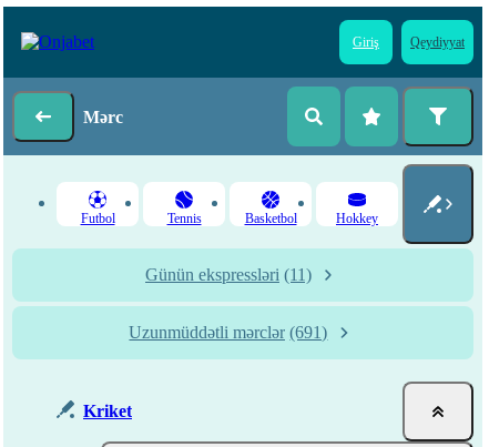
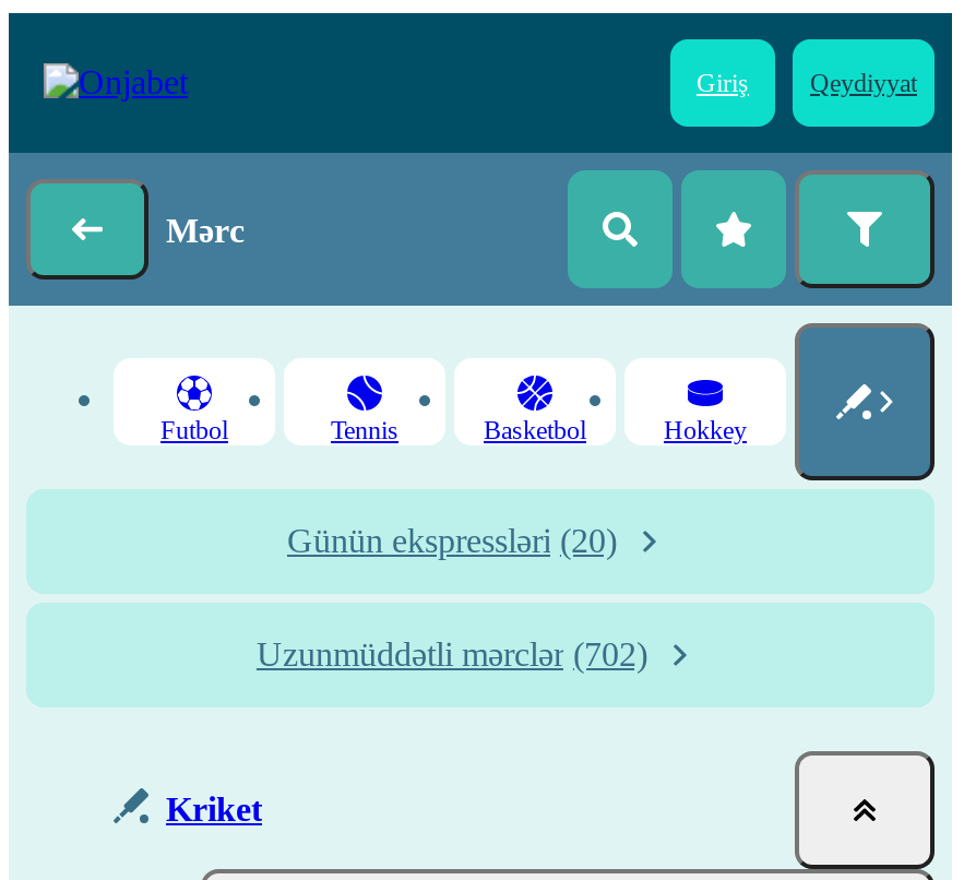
- Günün ekspressləri (11)
+ Günün ekspressləri (20)

- Uzunmüddətli mərclər (691)
+ Uzunmüddətli mərclər (702)
